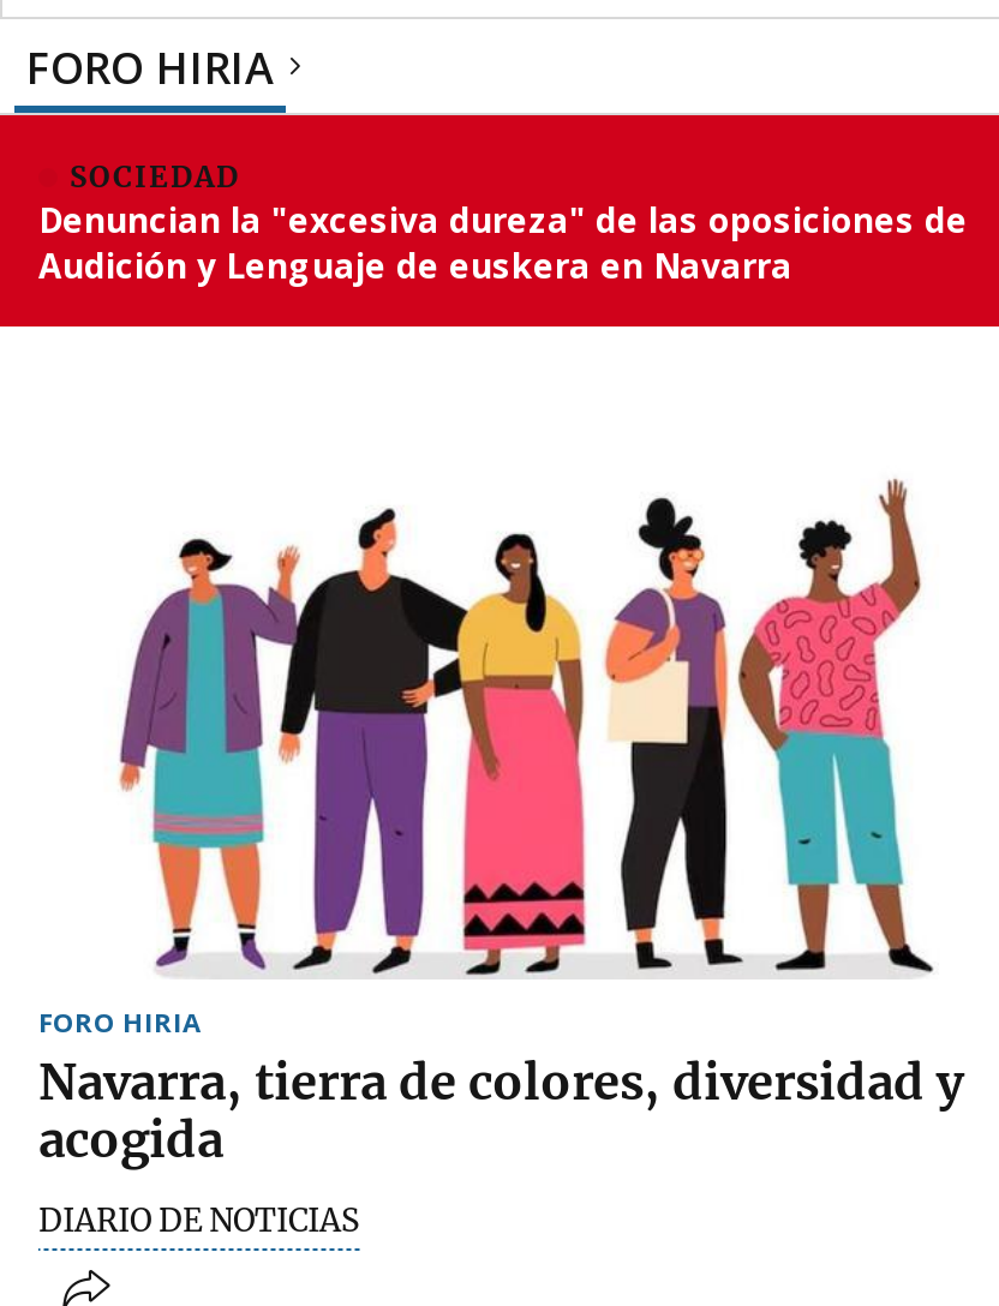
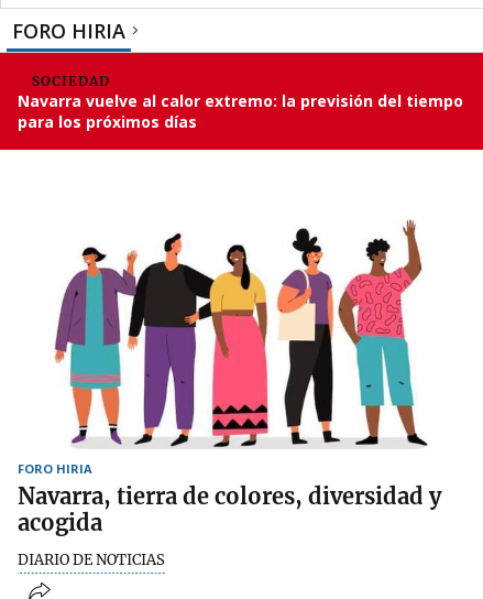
- Denuncian la "excesiva dureza" de las oposiciones de
- Audición y Lenguaje de euskera en Navarra
+ Navarra vuelve al calor extremo: la previsión del tiempo
+ para los próximos días
